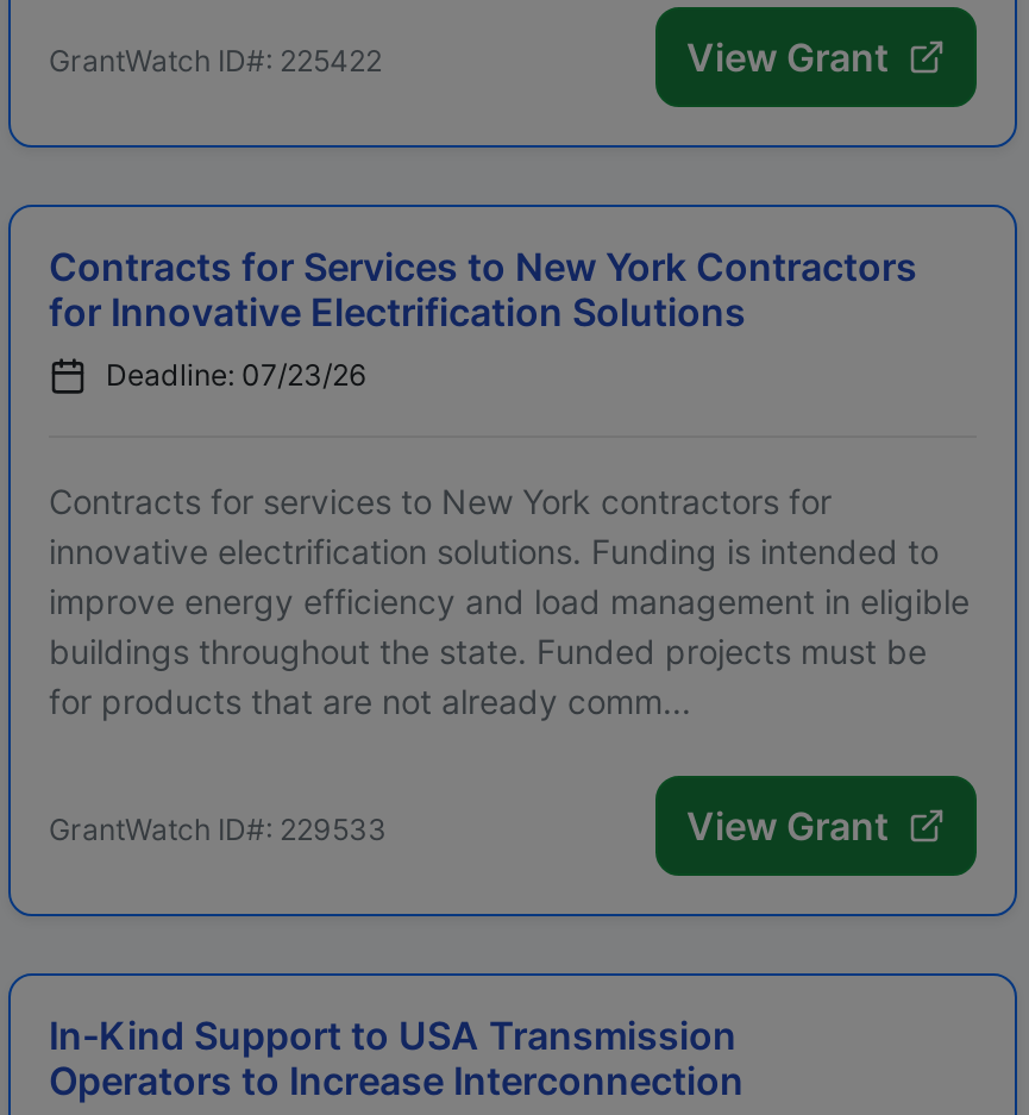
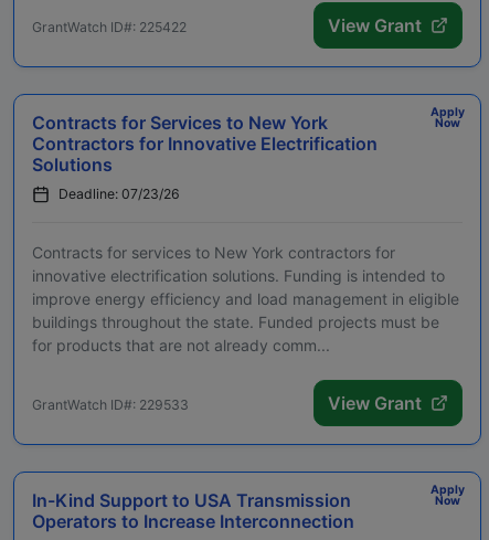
- Contracts for Services to New York Contractors
- for Innovative Electrification Solutions
+ Apply
+ Now
+ Contracts for Services to New York
+ Contractors for Innovative Electrification
+ Solutions

+ Apply
+ Now
